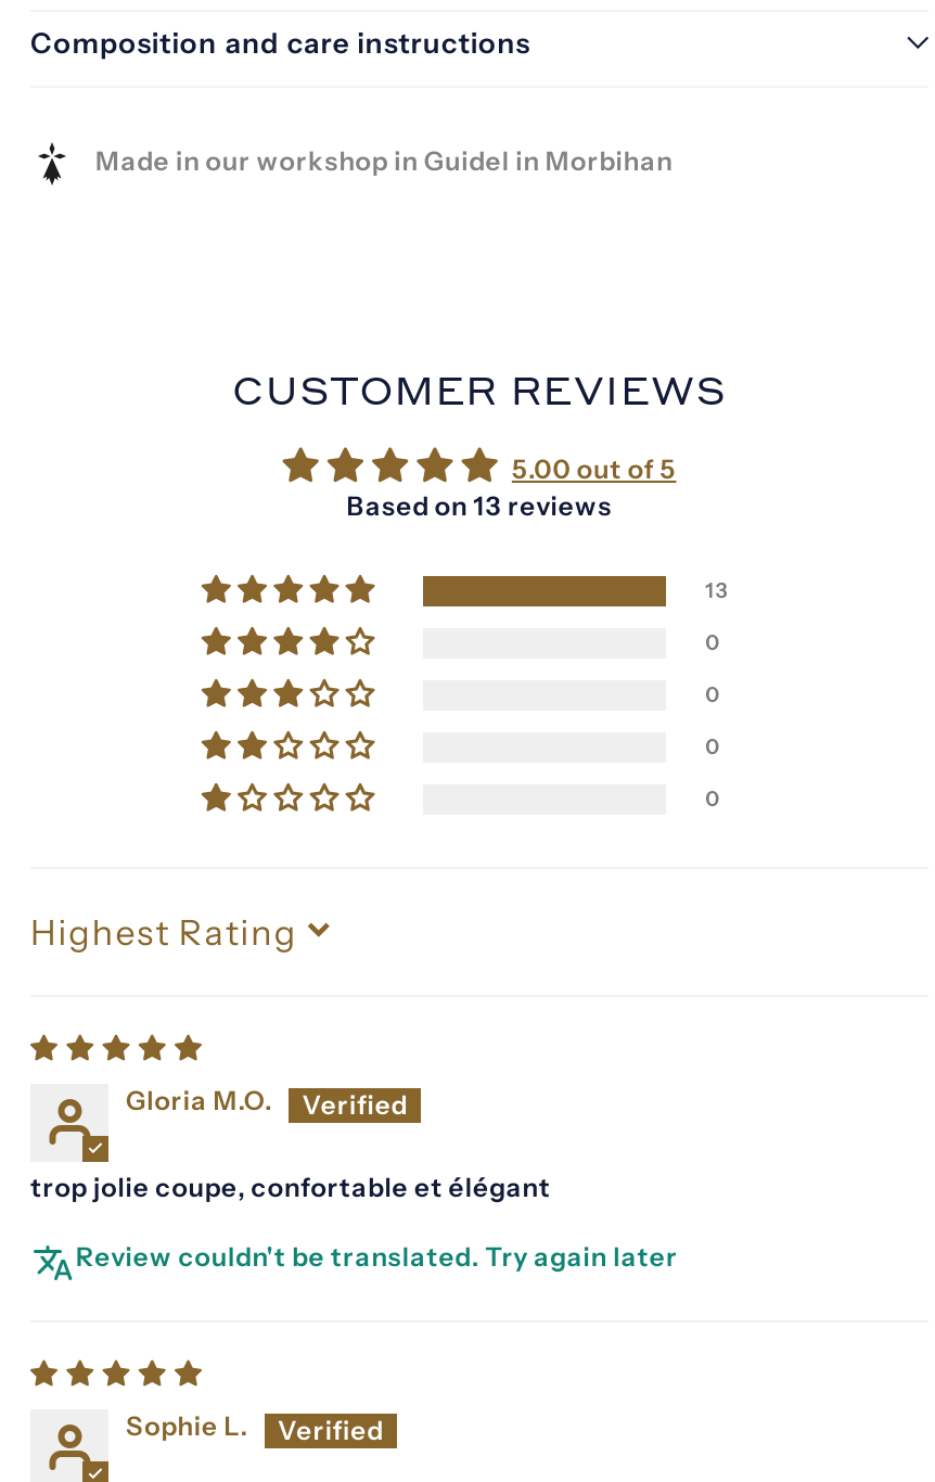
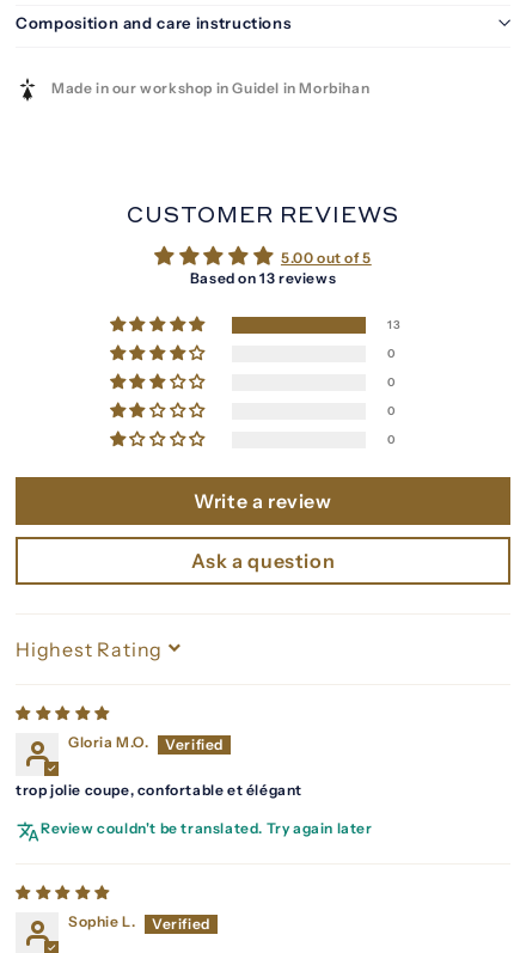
+ Write a review
+ Ask a question
